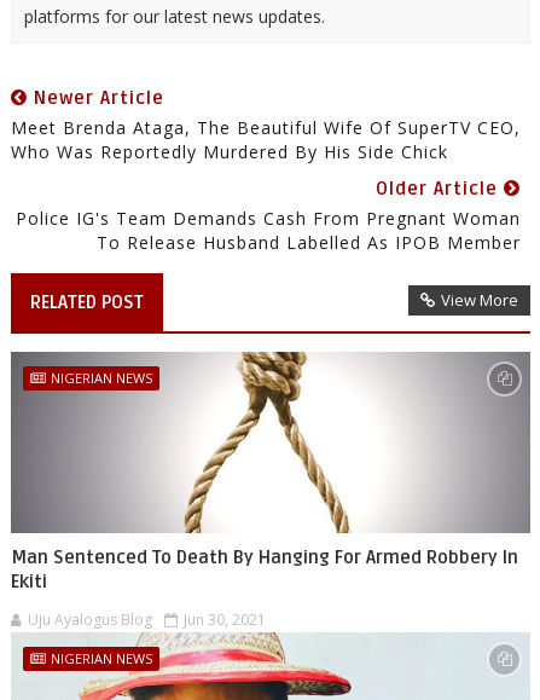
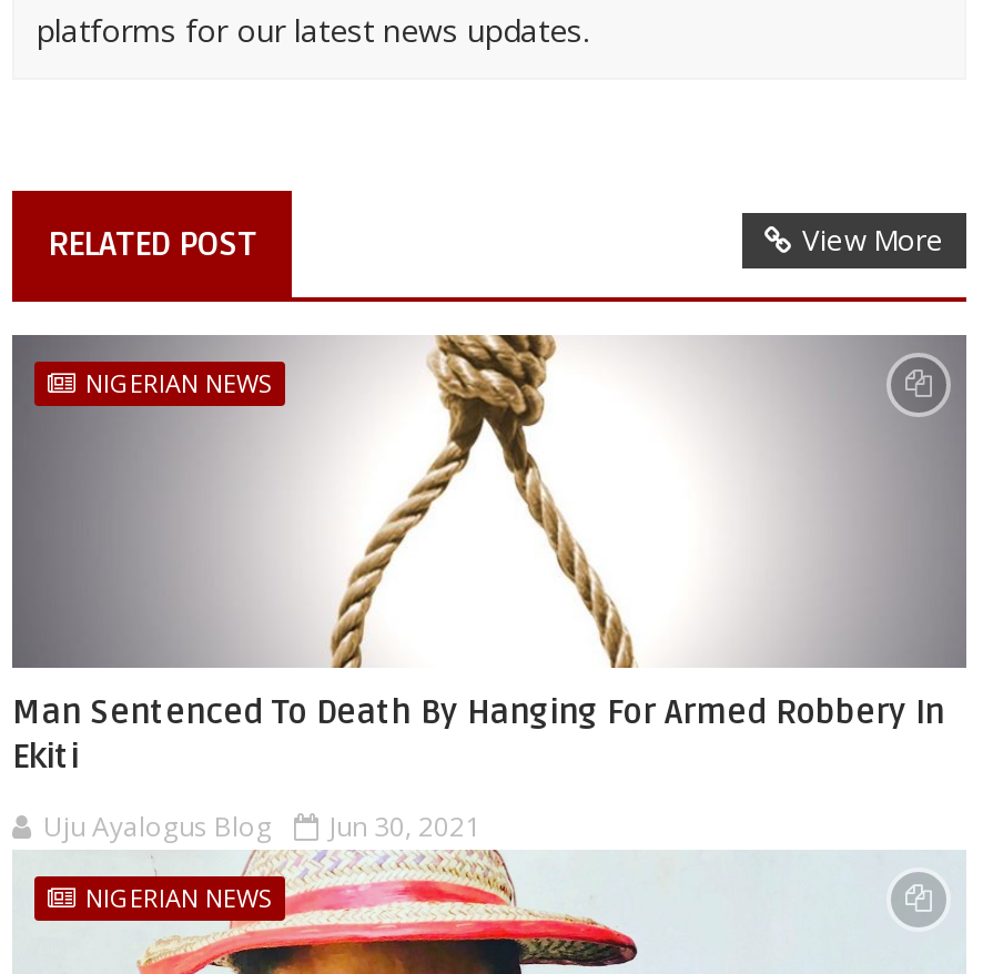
- Newer Article
- Meet Brenda Ataga, The Beautiful Wife Of SuperTV CEO,
- Who Was Reportedly Murdered By His Side Chick
- Older Article
- Police IG's Team Demands Cash From Pregnant Woman
- To Release Husband Labelled As IPOB Member
